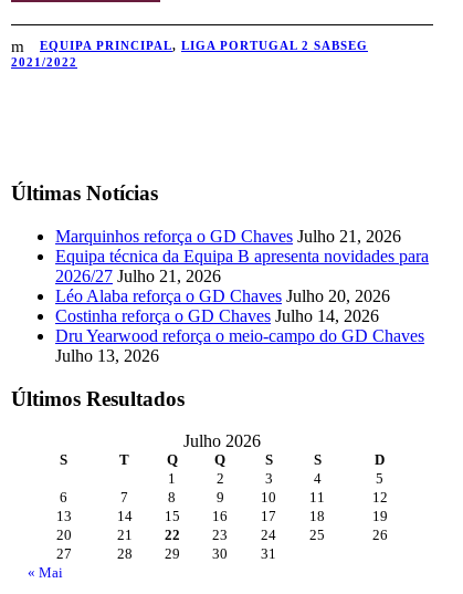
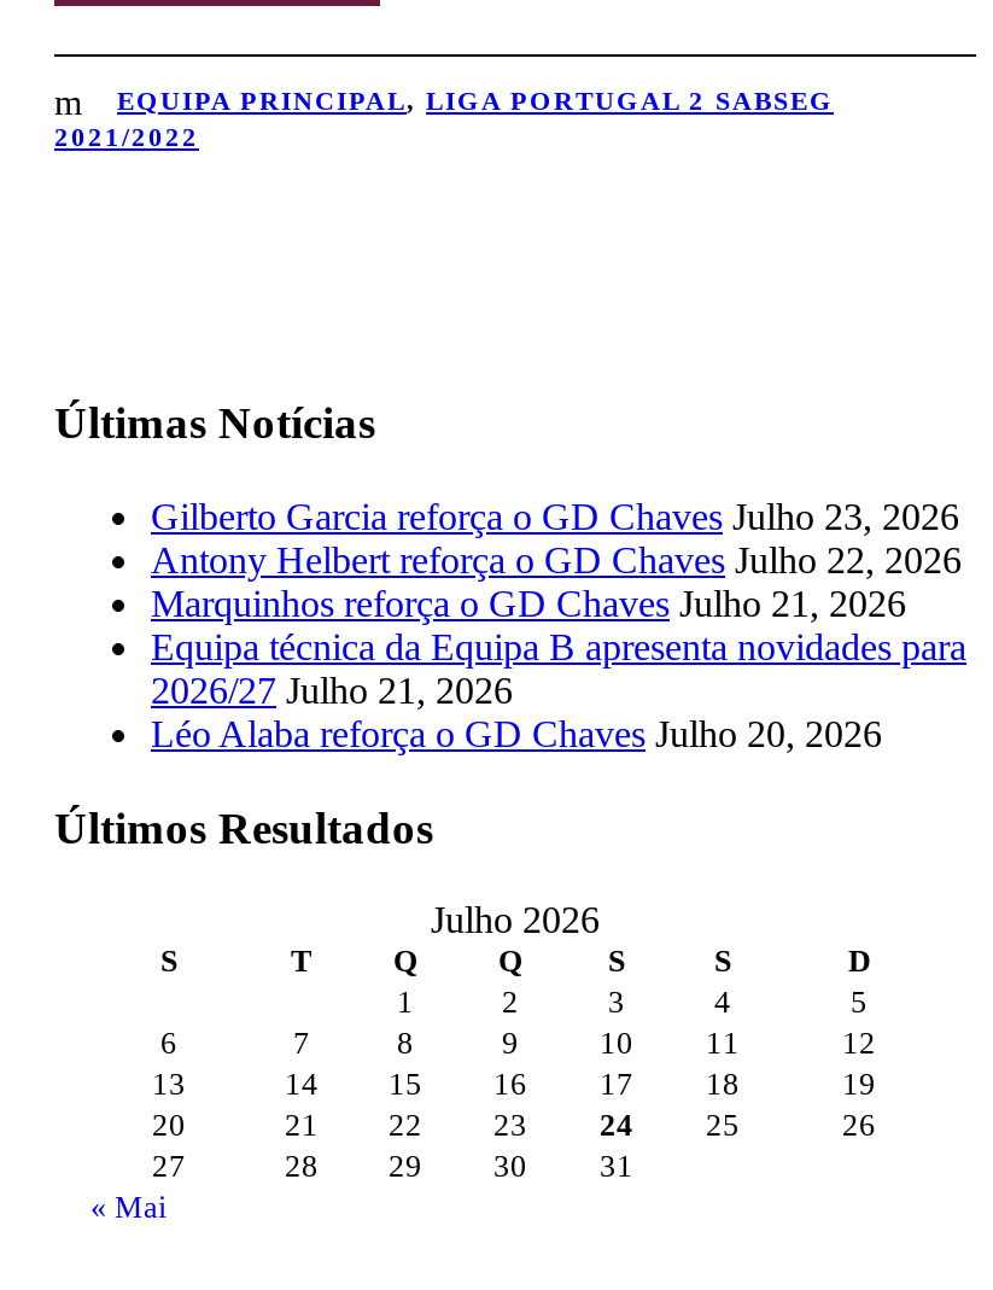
+ Gilberto Garcia reforça o GD Chaves Julho 23, 2026
+ Antony Helbert reforça o GD Chaves Julho 22, 2026

moved down: Marquinhos reforça o GD Chaves Julho 21, 2026 | Equipa técnica da Equipa B apresenta novidades para | 2026/27 Julho 21, 2026 | Léo Alaba reforça o GD Chaves Julho 20, 2026

- Costinha reforça o GD Chaves Julho 14, 2026
- Dru Yearwood reforça o meio-campo do GD Chaves
- Julho 13, 2026
